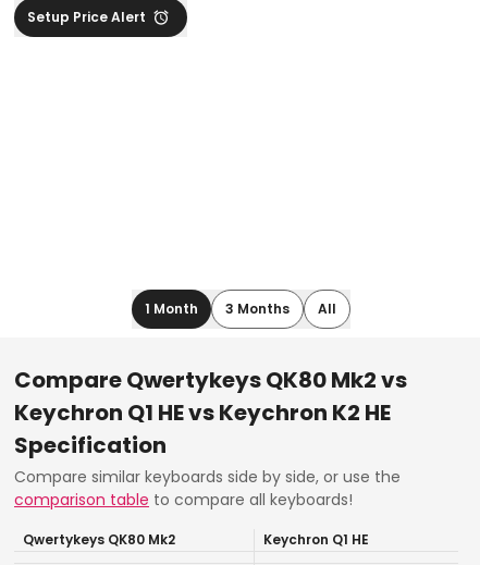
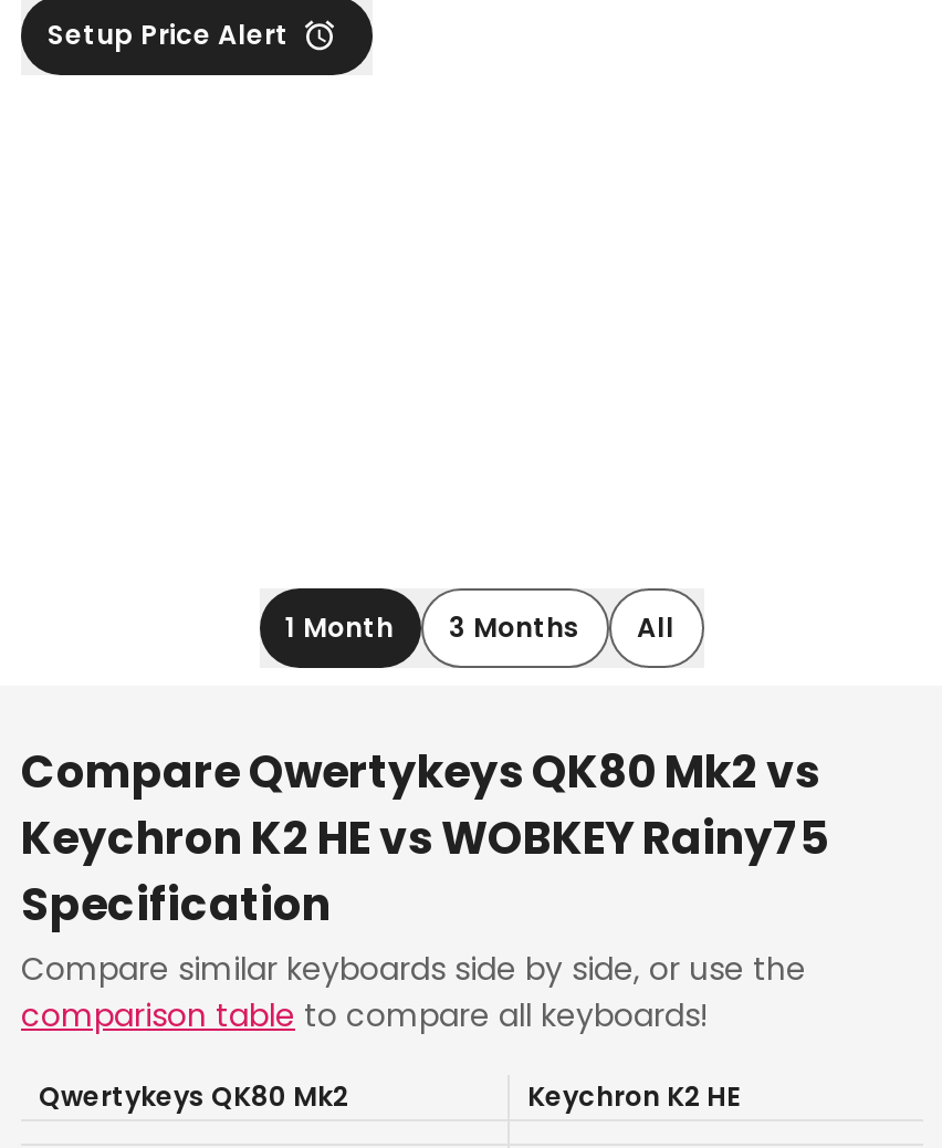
- Keychron Q1 HE vs Keychron K2 HE
+ Keychron K2 HE vs WOBKEY Rainy75

- Keychron Q1 HE
+ Keychron K2 HE
